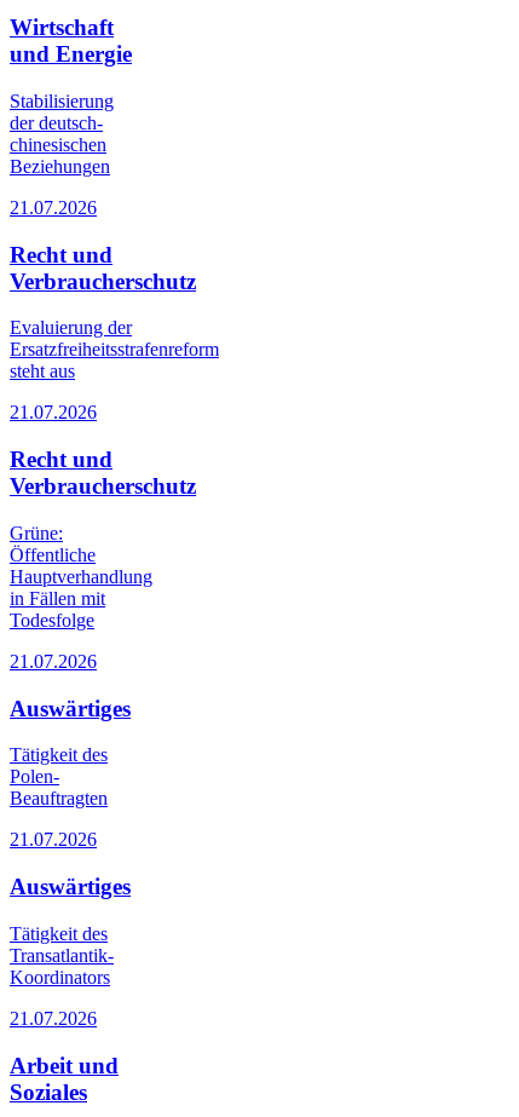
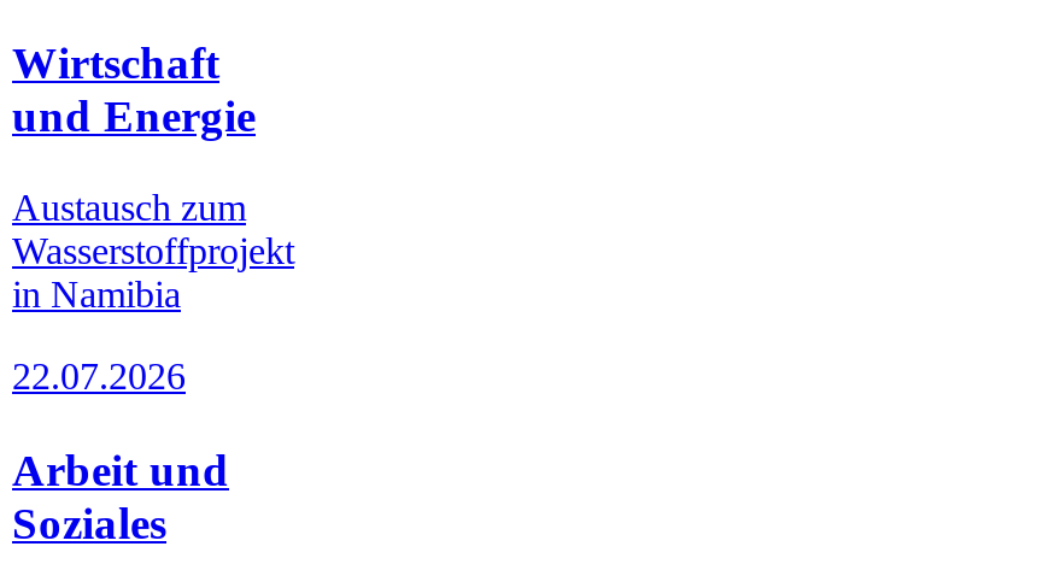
- Stabilisierung
- der deutsch-
- chinesischen
- Beziehungen
- 21.07.2026
- Recht und
- Verbraucherschutz
- Evaluierung der
- Ersatzfreiheitsstrafenreform
- steht aus
- 21.07.2026
- Recht und
- Verbraucherschutz
- Grüne:
- Öffentliche
- Hauptverhandlung
- in Fällen mit
- Todesfolge
- 21.07.2026
- Auswärtiges
- Tätigkeit des
- Polen-
- Beauftragten
- 21.07.2026
- Auswärtiges
- Tätigkeit des
- Transatlantik-
- Koordinators
- 21.07.2026
+ Austausch zum
+ Wasserstoffprojekt
+ in Namibia
+ 22.07.2026
